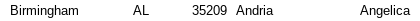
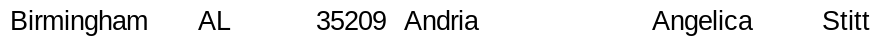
+ Stitt
